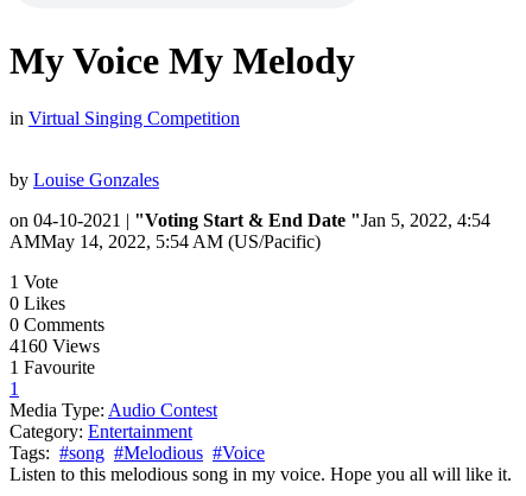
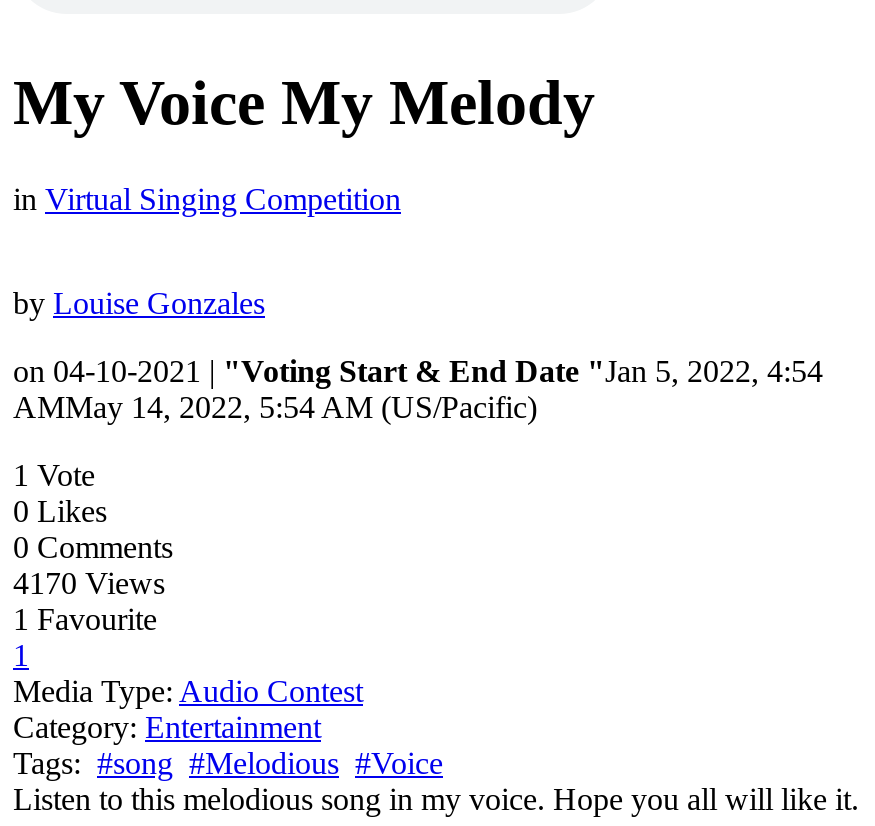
- 4160 Views
+ 4170 Views
